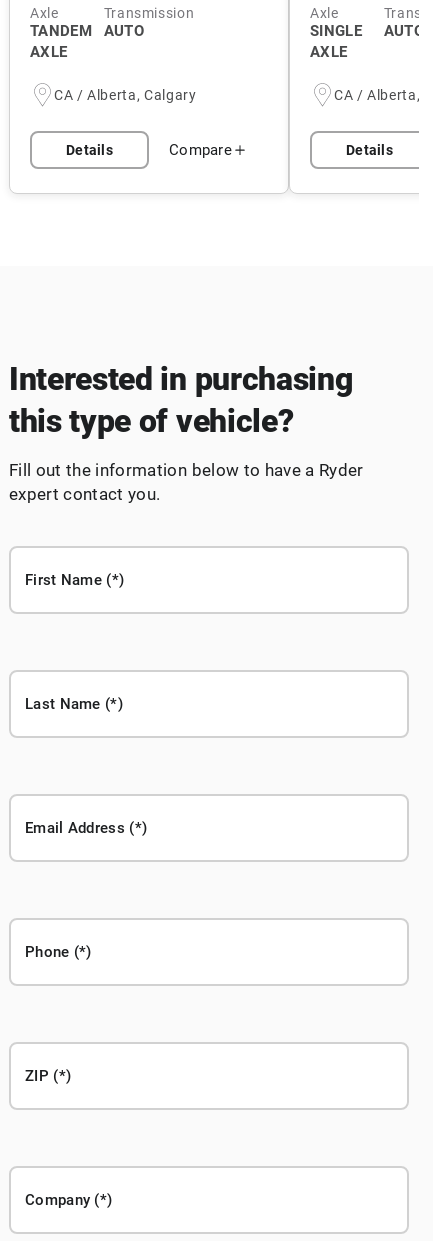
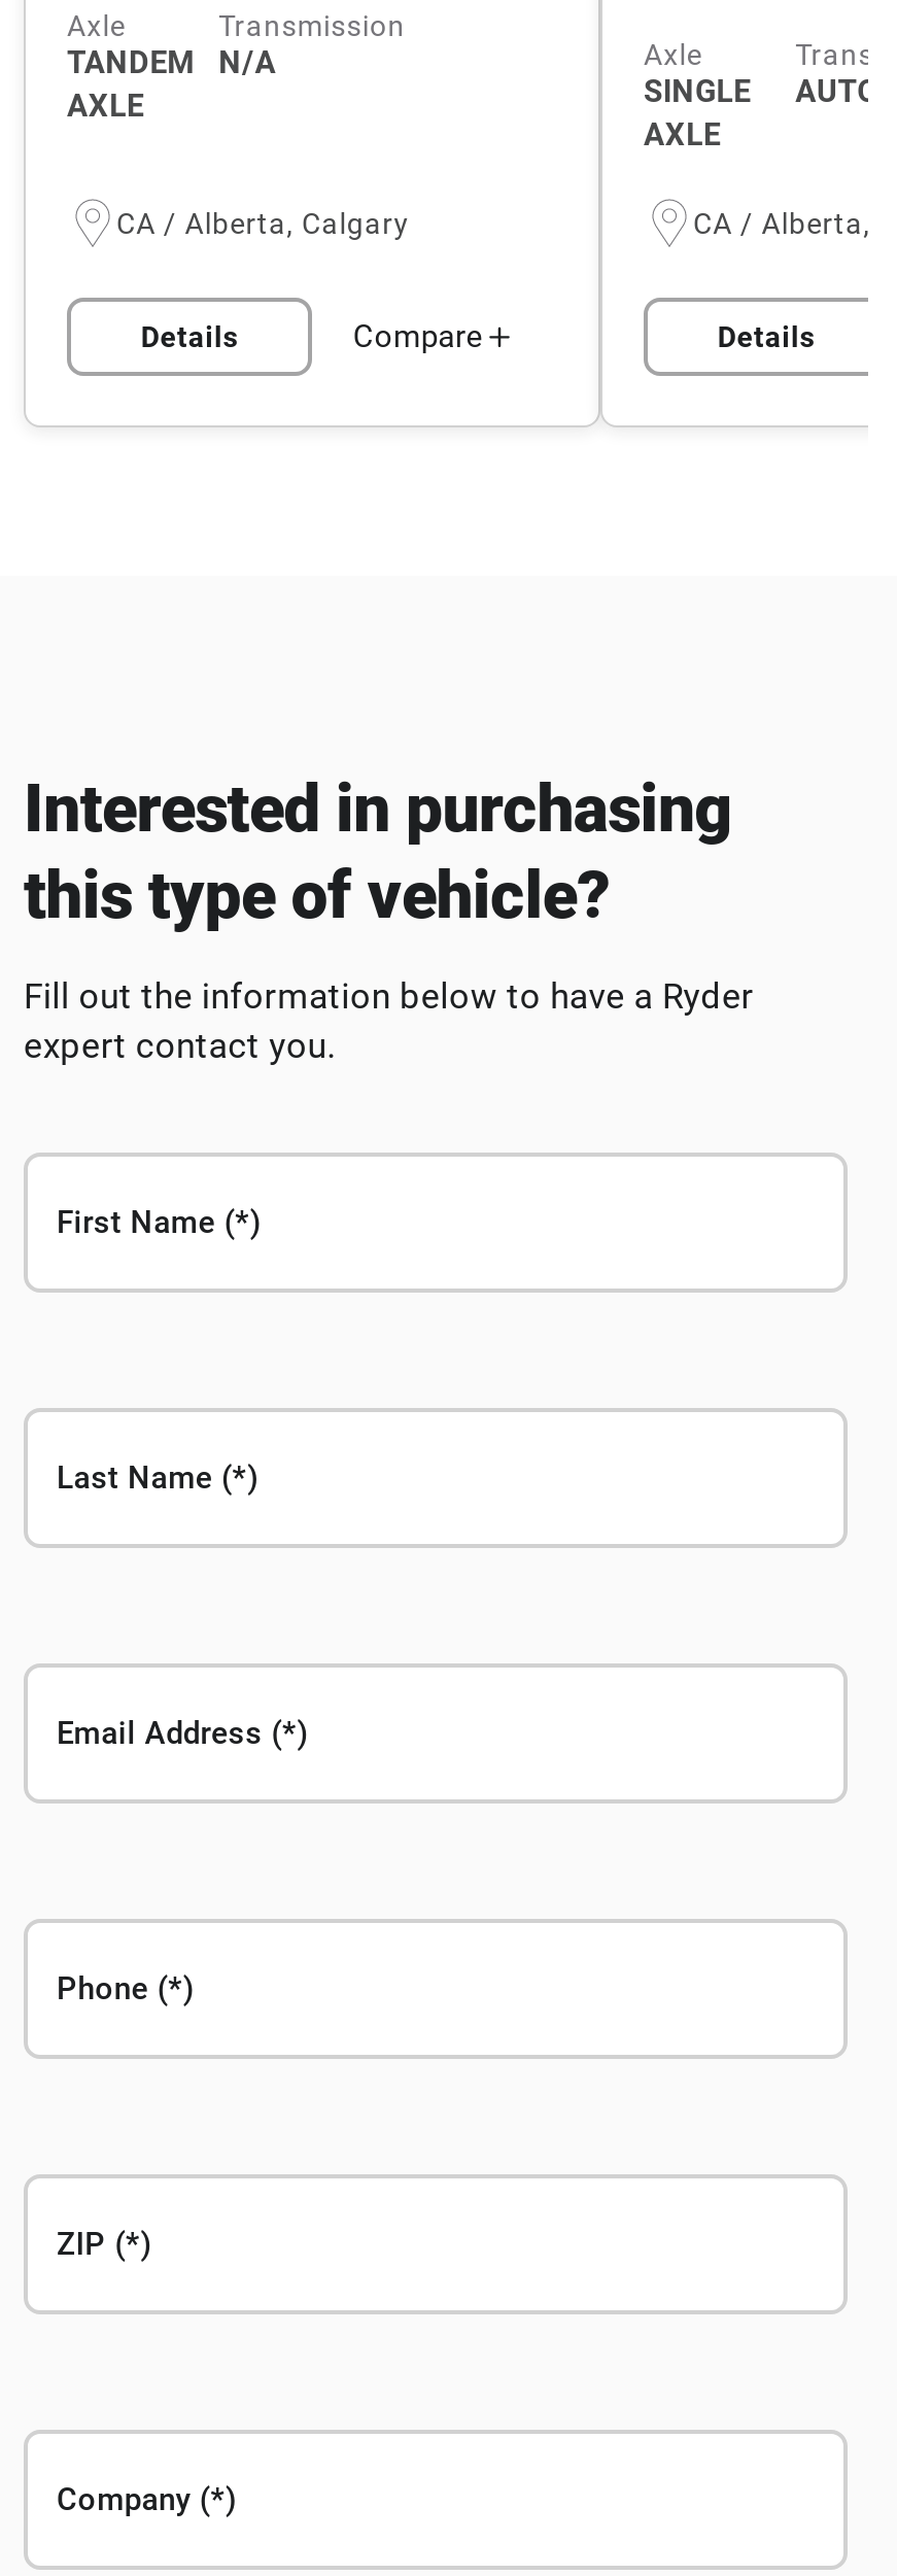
- AUTO
+ N/A
